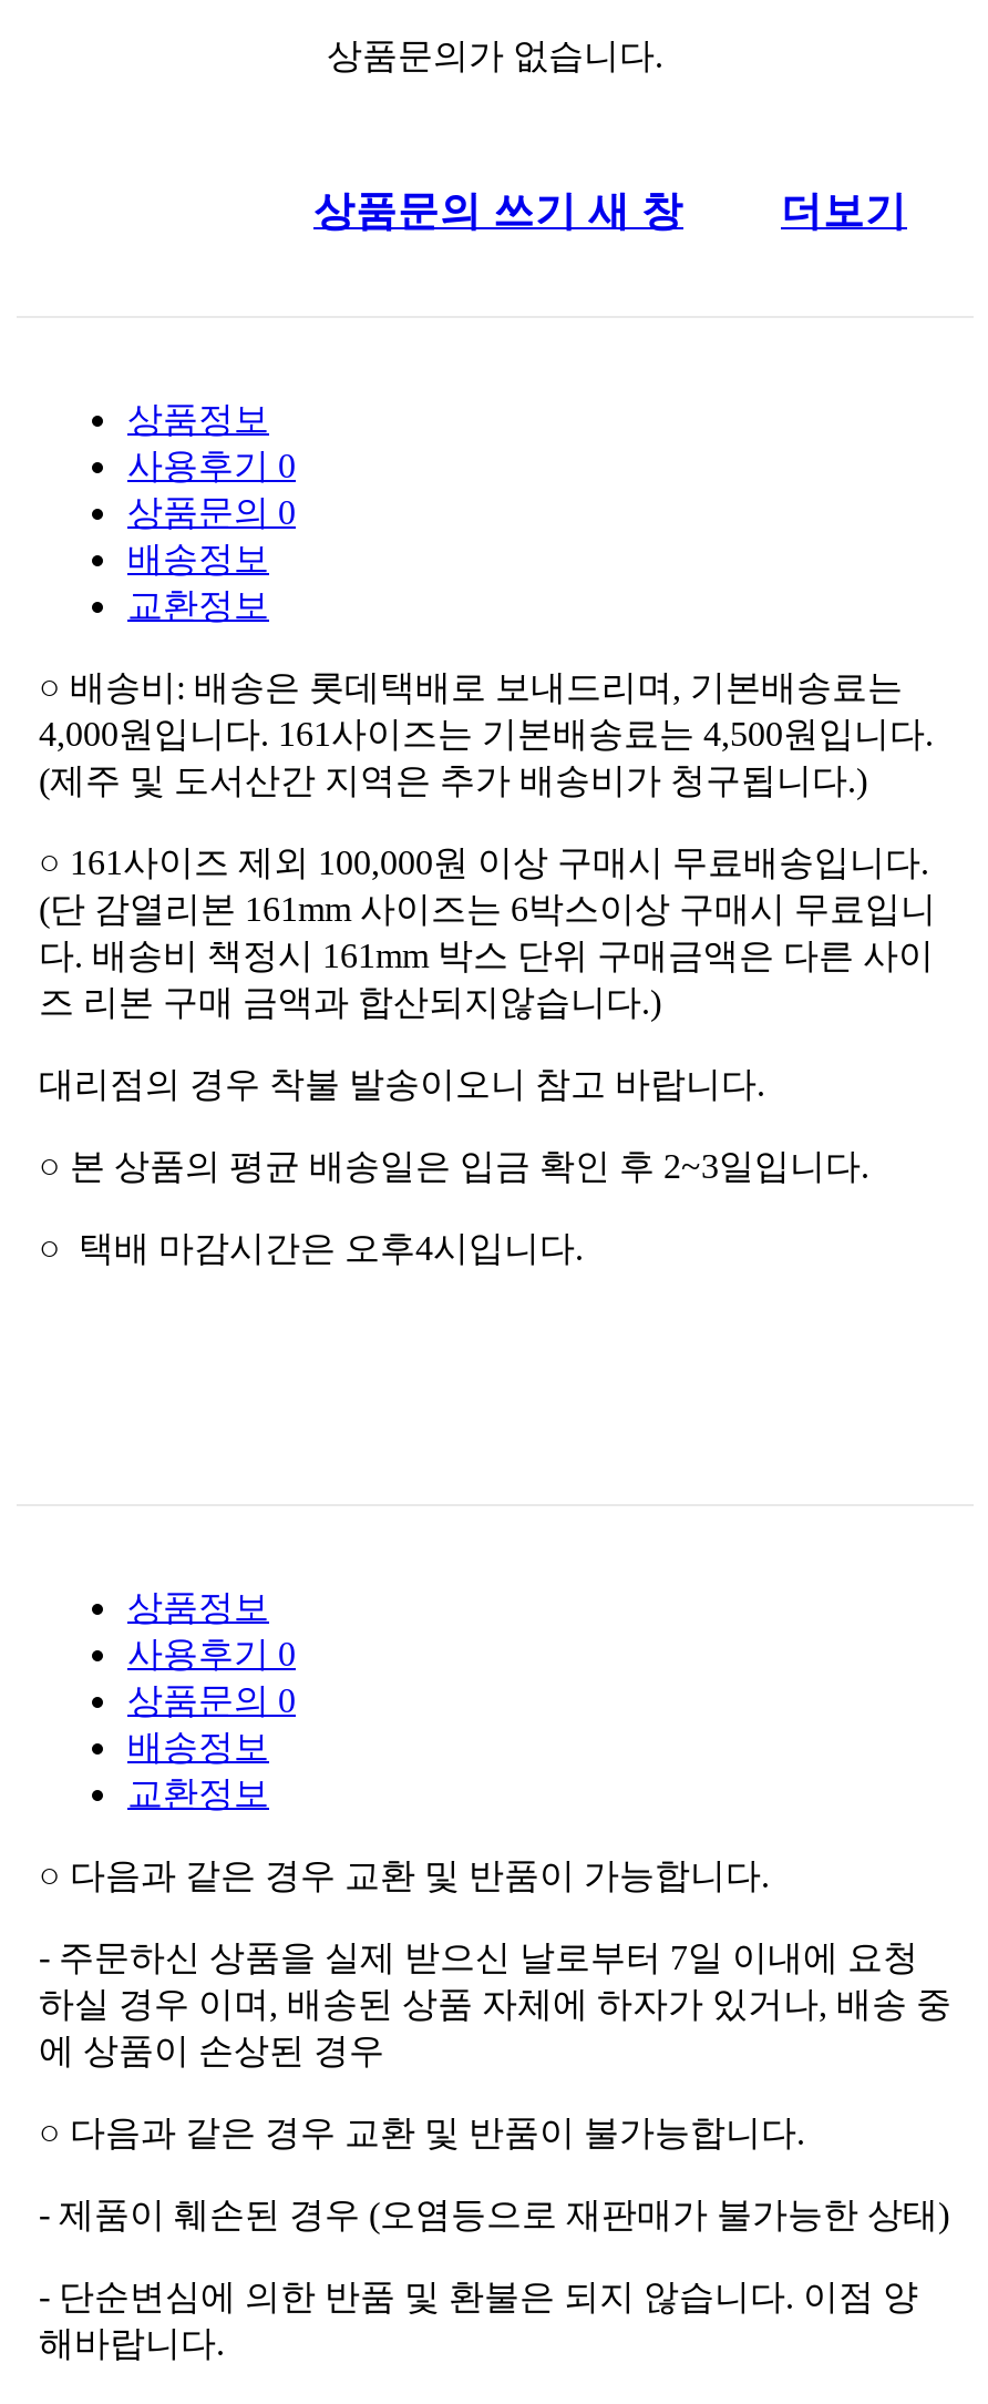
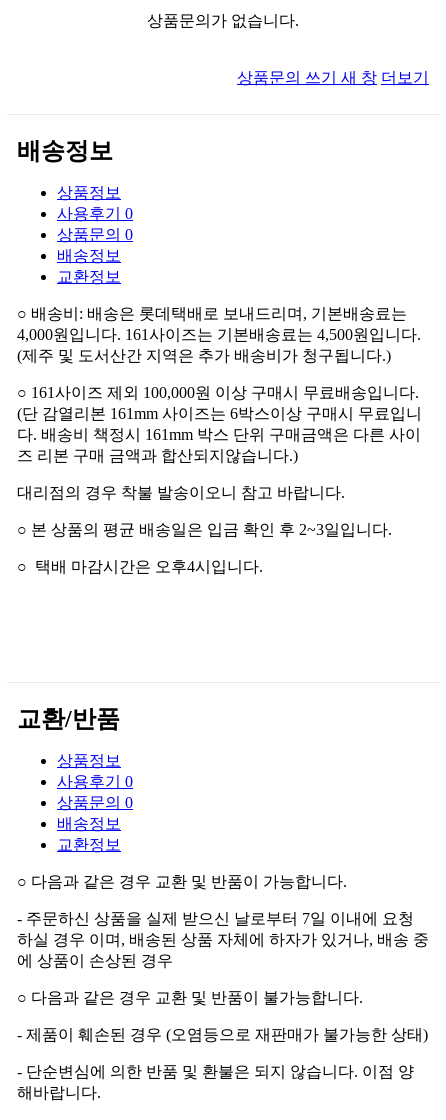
- 상품문의 쓰기 새 창
- 더보기
+ 상품문의 쓰기 새 창 더보기
+ 배송정보

+ 교환/반품
